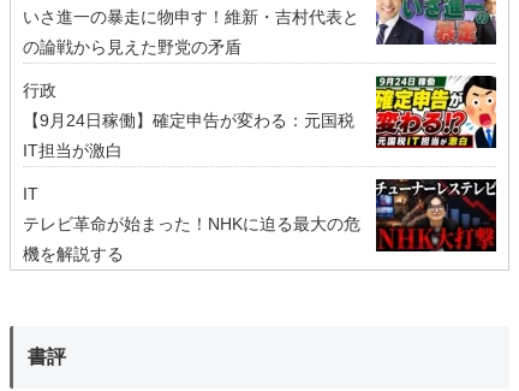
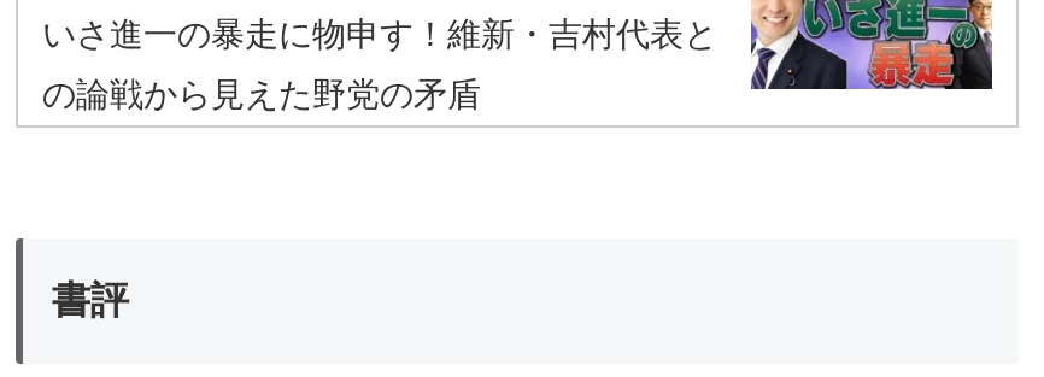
- [image]
- 行政
- 【9月24日稼働】確定申告が変わる：元国税
- IT担当が激白
- IT
- テレビ革命が始まった！NHKに迫る最大の危
- 機を解説する

- [image]
